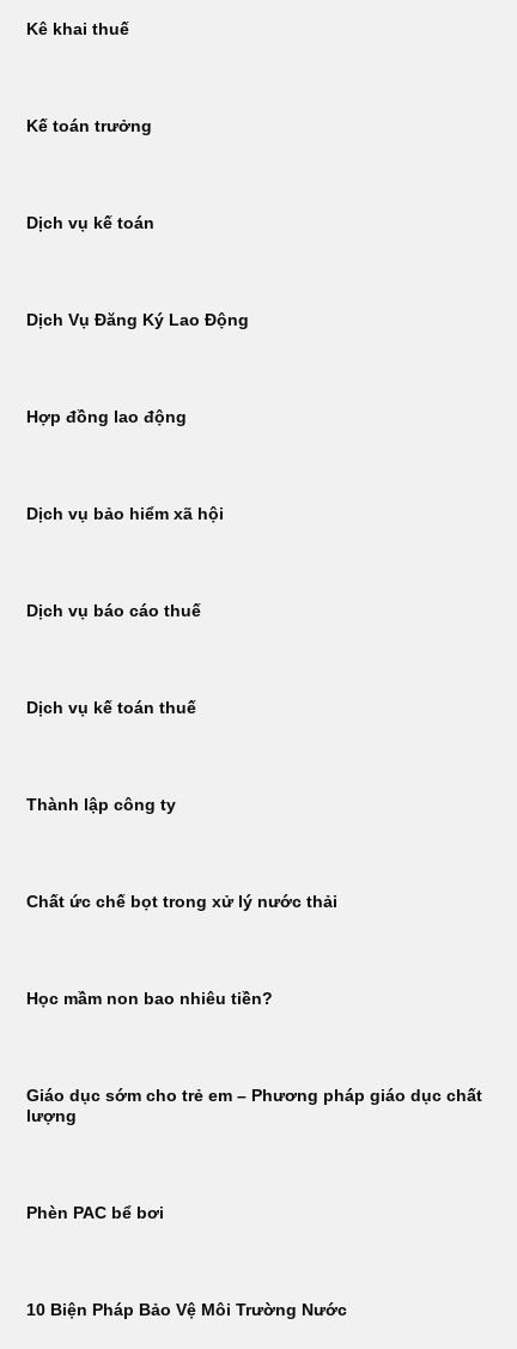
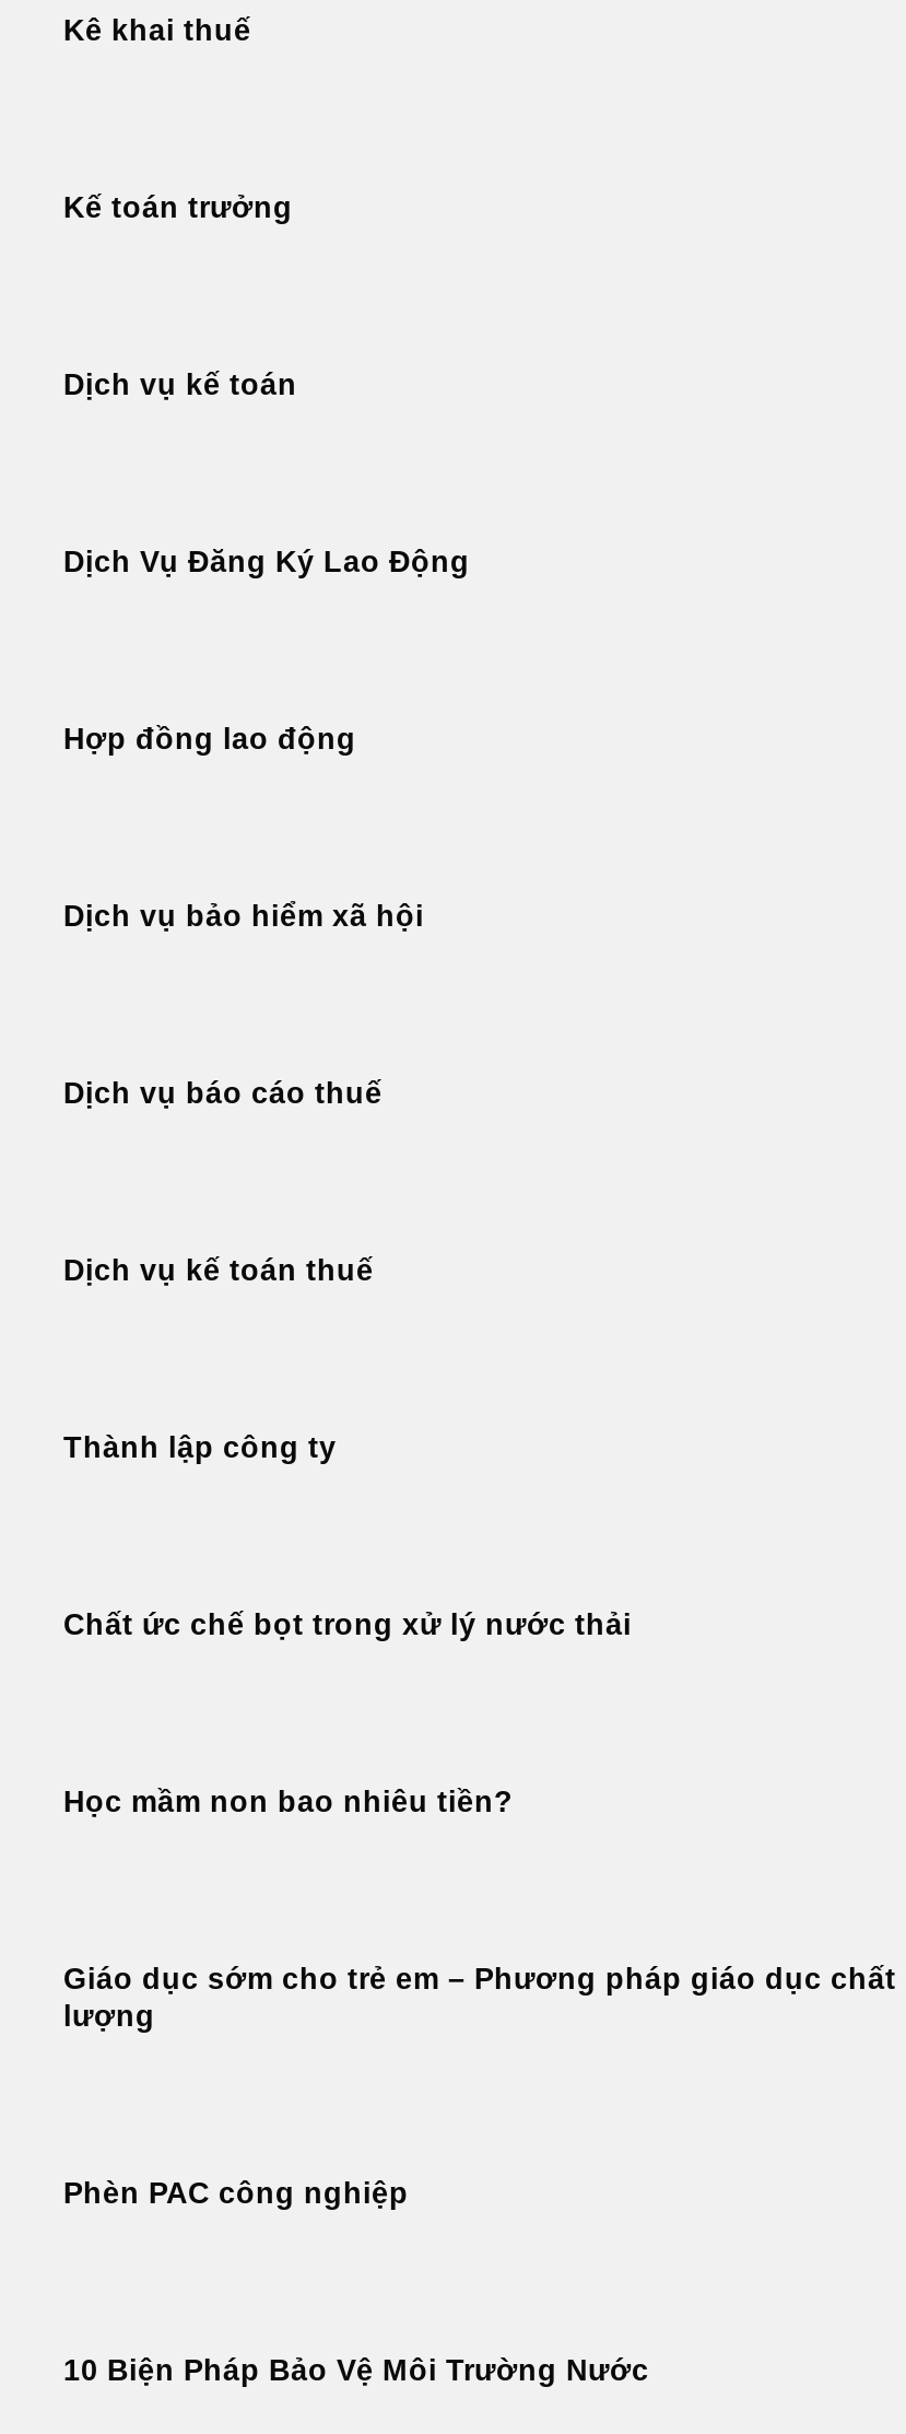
- Phèn PAC bể bơi
+ Phèn PAC công nghiệp
